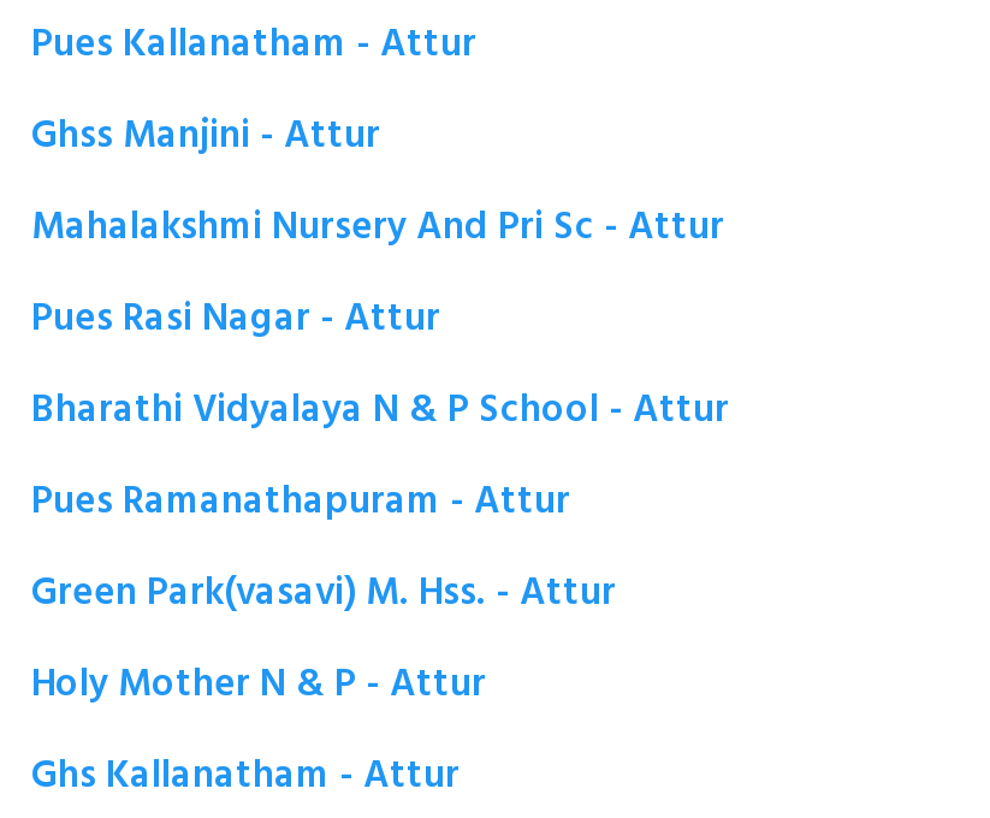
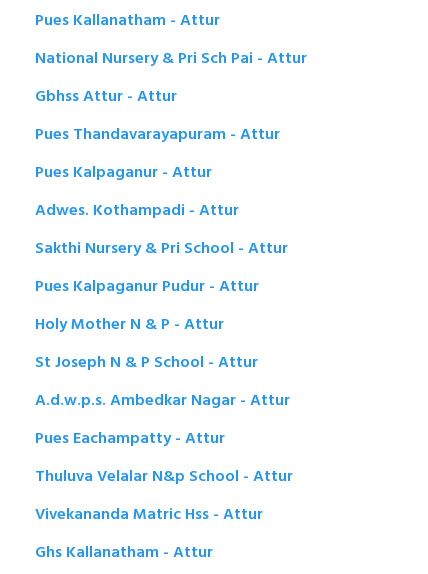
- Ghss Manjini - Attur
- Mahalakshmi Nursery And Pri Sc - Attur
- Pues Rasi Nagar - Attur
- Bharathi Vidyalaya N & P School - Attur
- Pues Ramanathapuram - Attur
- Green Park(vasavi) M. Hss. - Attur
+ National Nursery & Pri Sch Pai - Attur
+ Gbhss Attur - Attur
+ Pues Thandavarayapuram - Attur
+ Pues Kalpaganur - Attur
+ Adwes. Kothampadi - Attur
+ Sakthi Nursery & Pri School - Attur
+ Pues Kalpaganur Pudur - Attur

+ St Joseph N & P School - Attur
+ A.d.w.p.s. Ambedkar Nagar - Attur
+ Pues Eachampatty - Attur
+ Thuluva Velalar N&p School - Attur
+ Vivekananda Matric Hss - Attur
